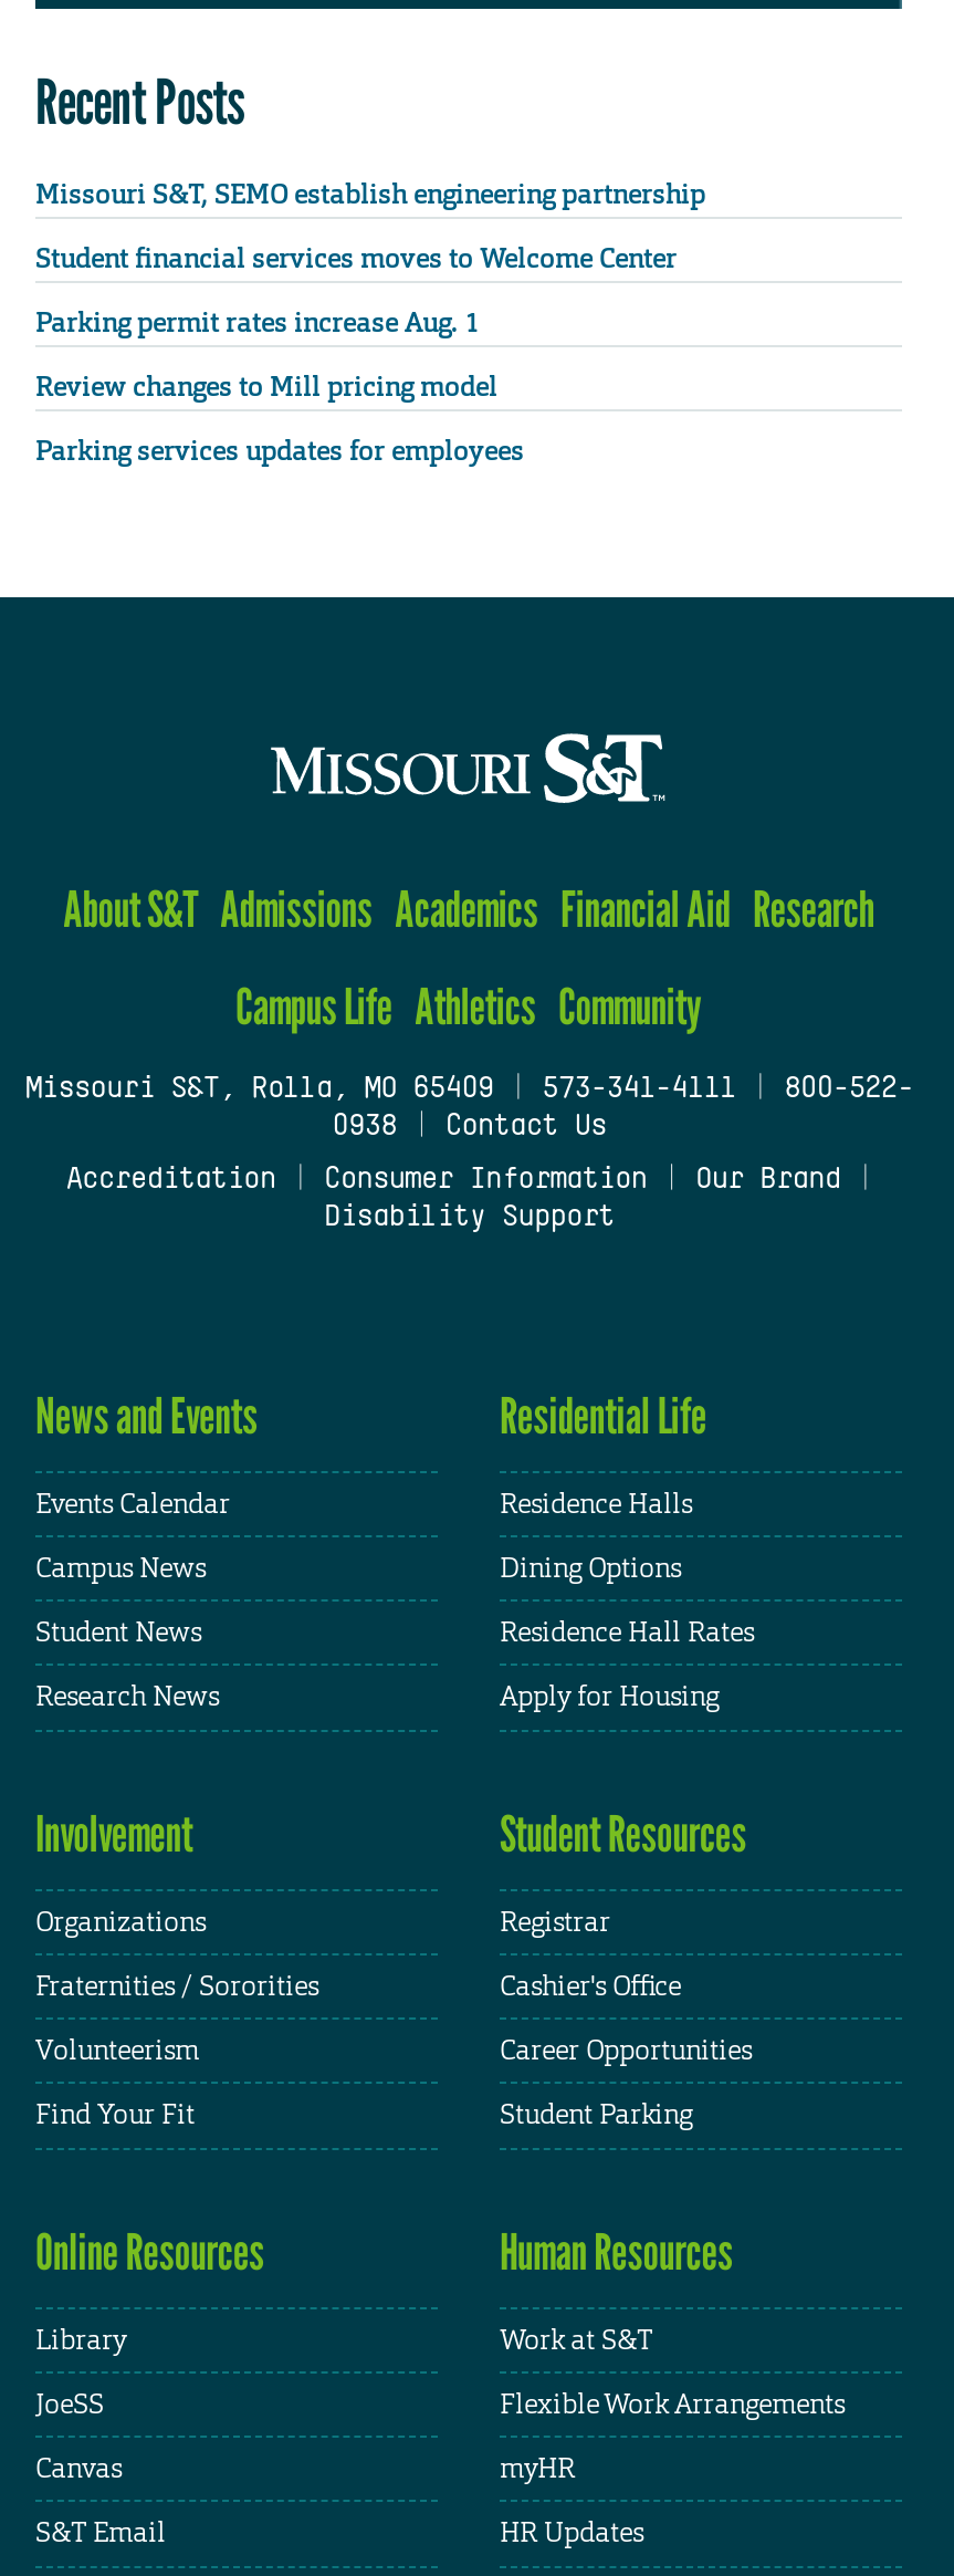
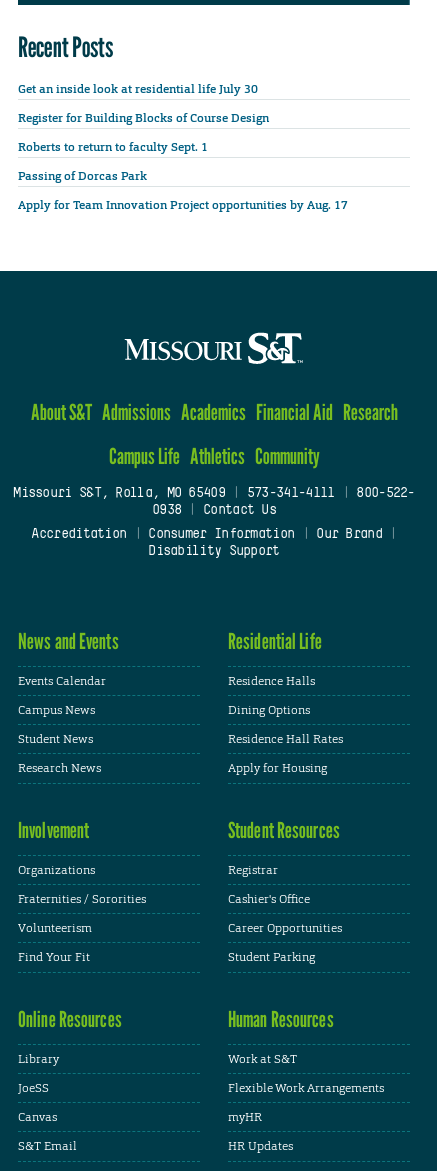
- Missouri S&T, SEMO establish engineering partnership
+ Get an inside look at residential life July 30

- Student financial services moves to Welcome Center
+ Register for Building Blocks of Course Design

- Parking permit rates increase Aug. 1
+ Roberts to return to faculty Sept. 1

- Review changes to Mill pricing model
+ Passing of Dorcas Park

- Parking services updates for employees
+ Apply for Team Innovation Project opportunities by Aug. 17
